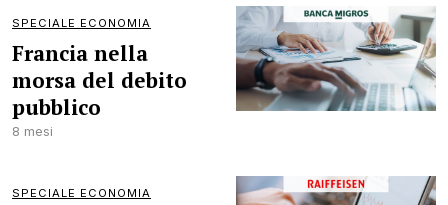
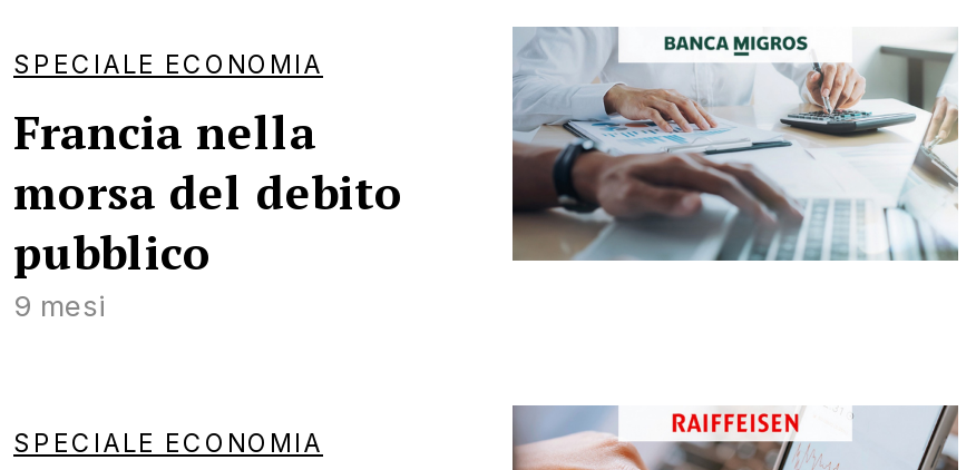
- 8 mesi
+ 9 mesi
